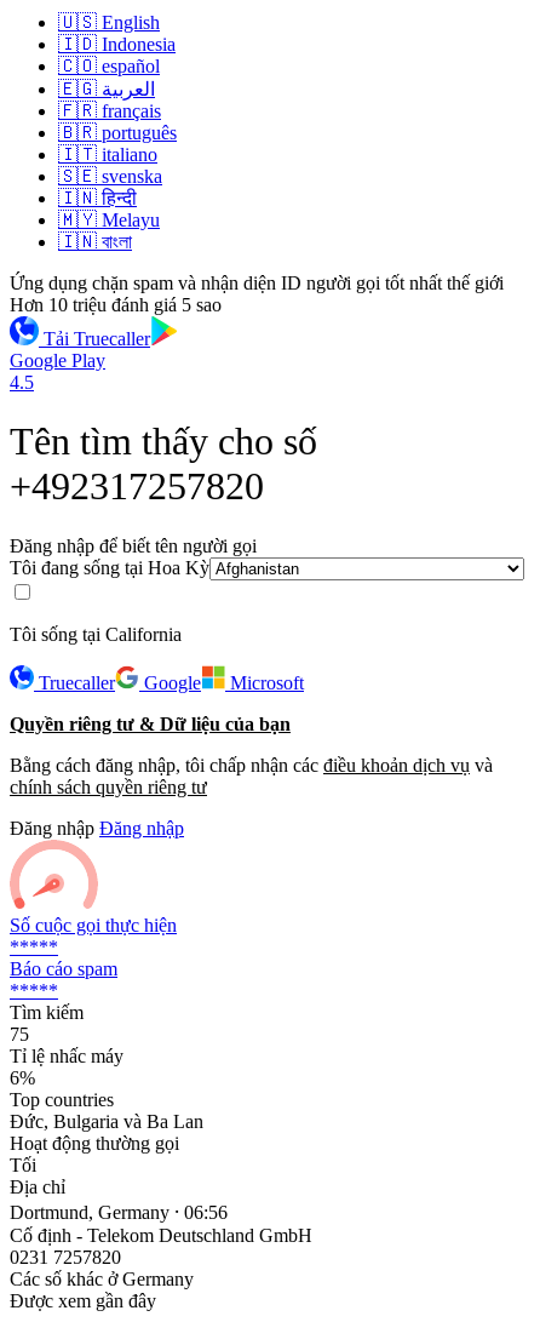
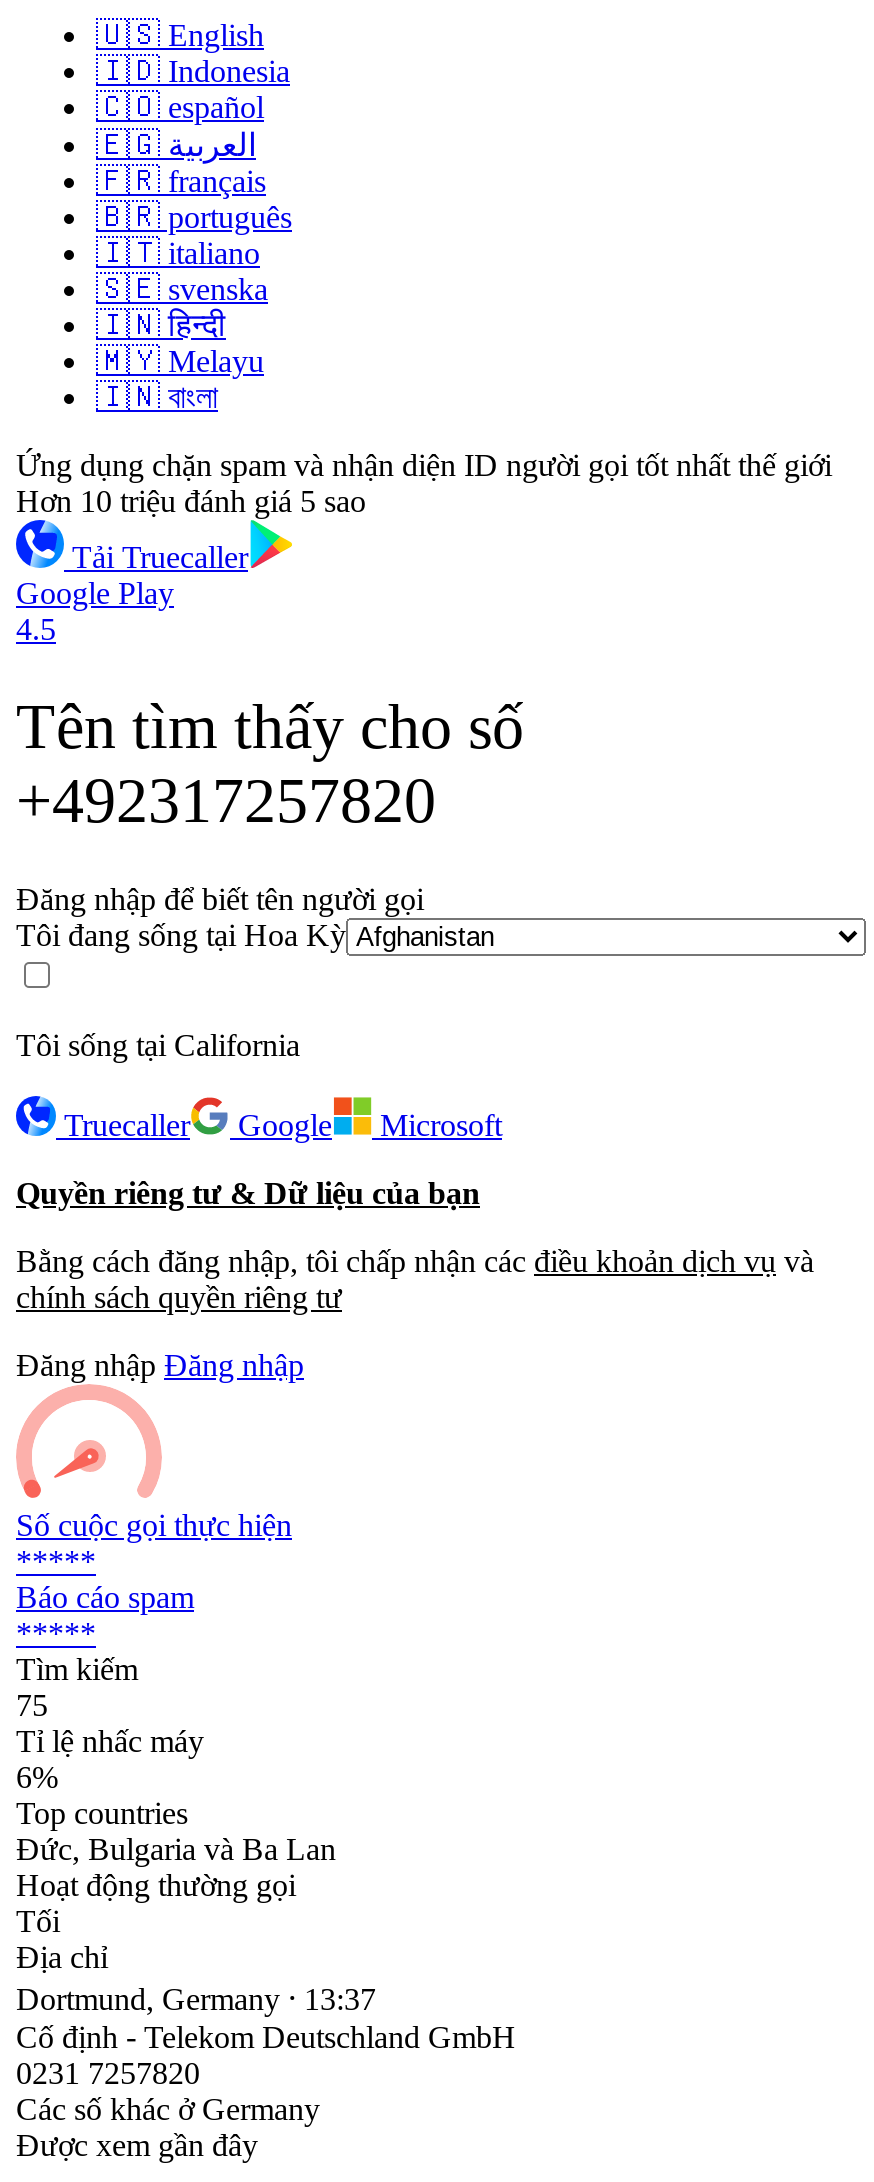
- Dortmund, Germany ⸱ 06:56
+ Dortmund, Germany ⸱ 13:37
